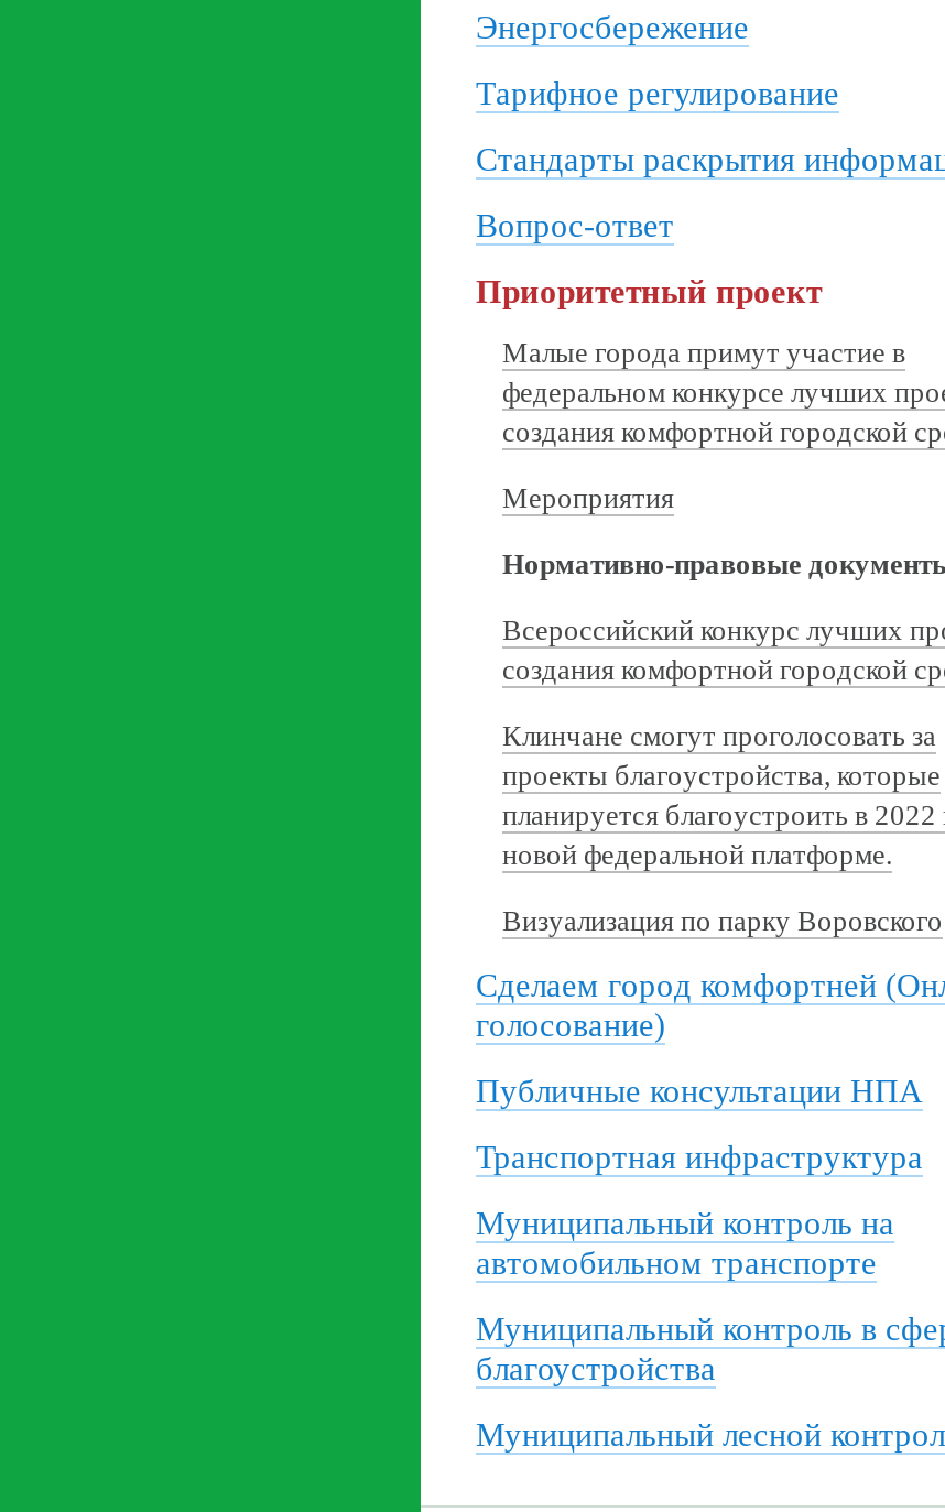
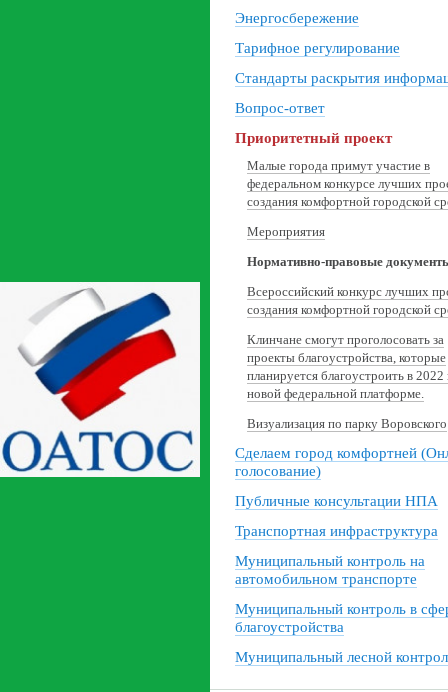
+ [image]
